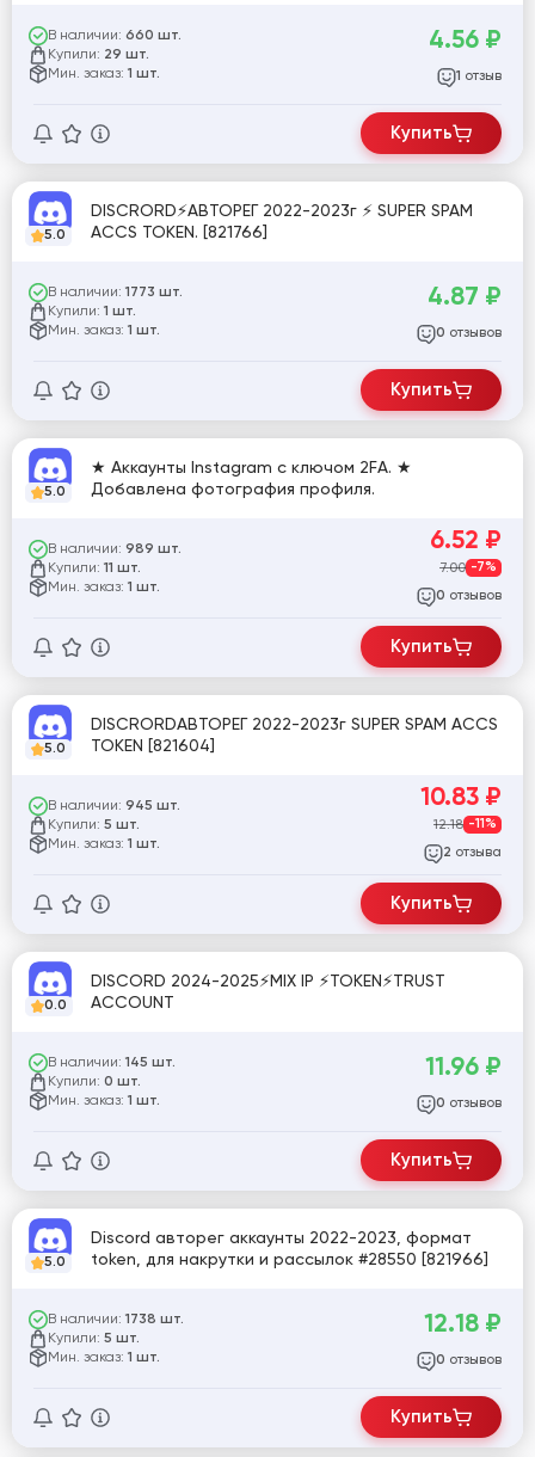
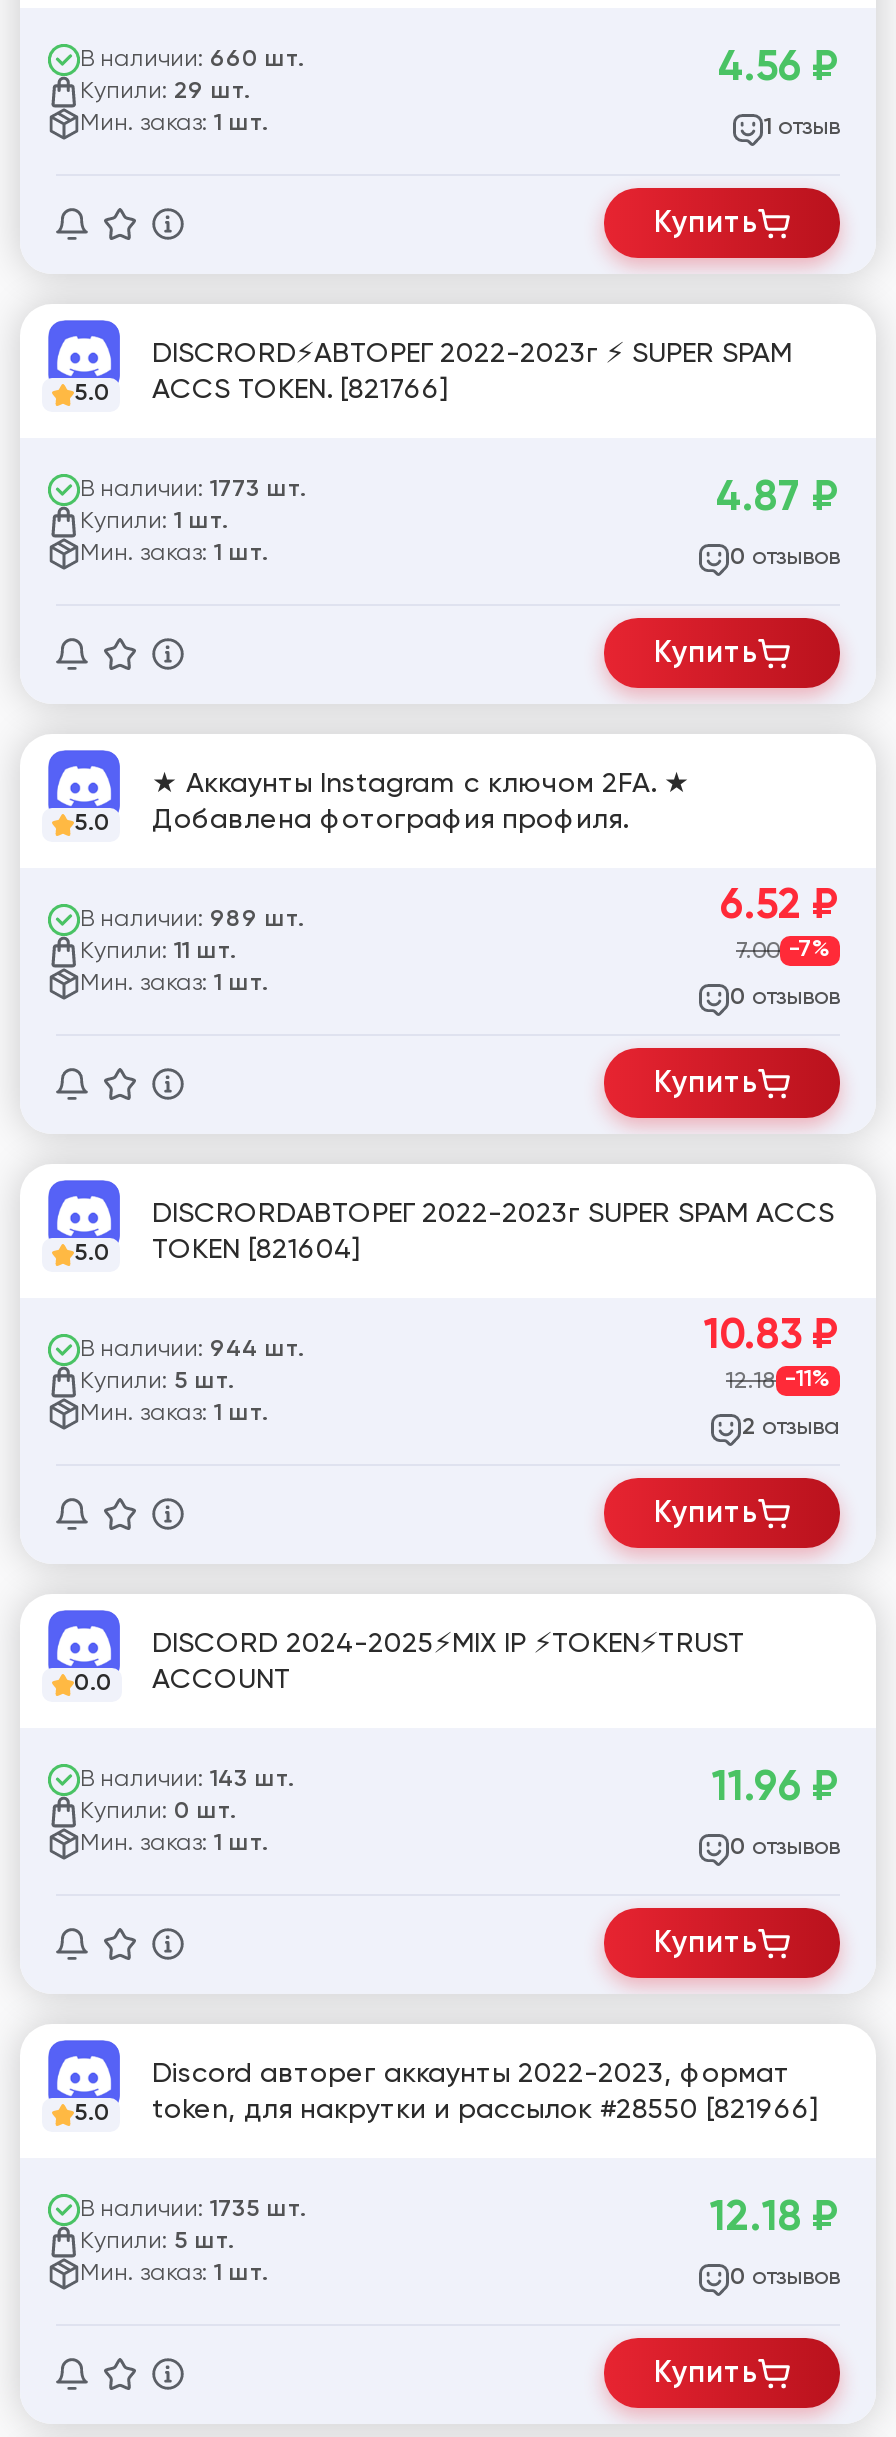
- В наличии: 945 шт.
+ В наличии: 944 шт.

- В наличии: 145 шт.
+ В наличии: 143 шт.

- В наличии: 1738 шт.
+ В наличии: 1735 шт.
